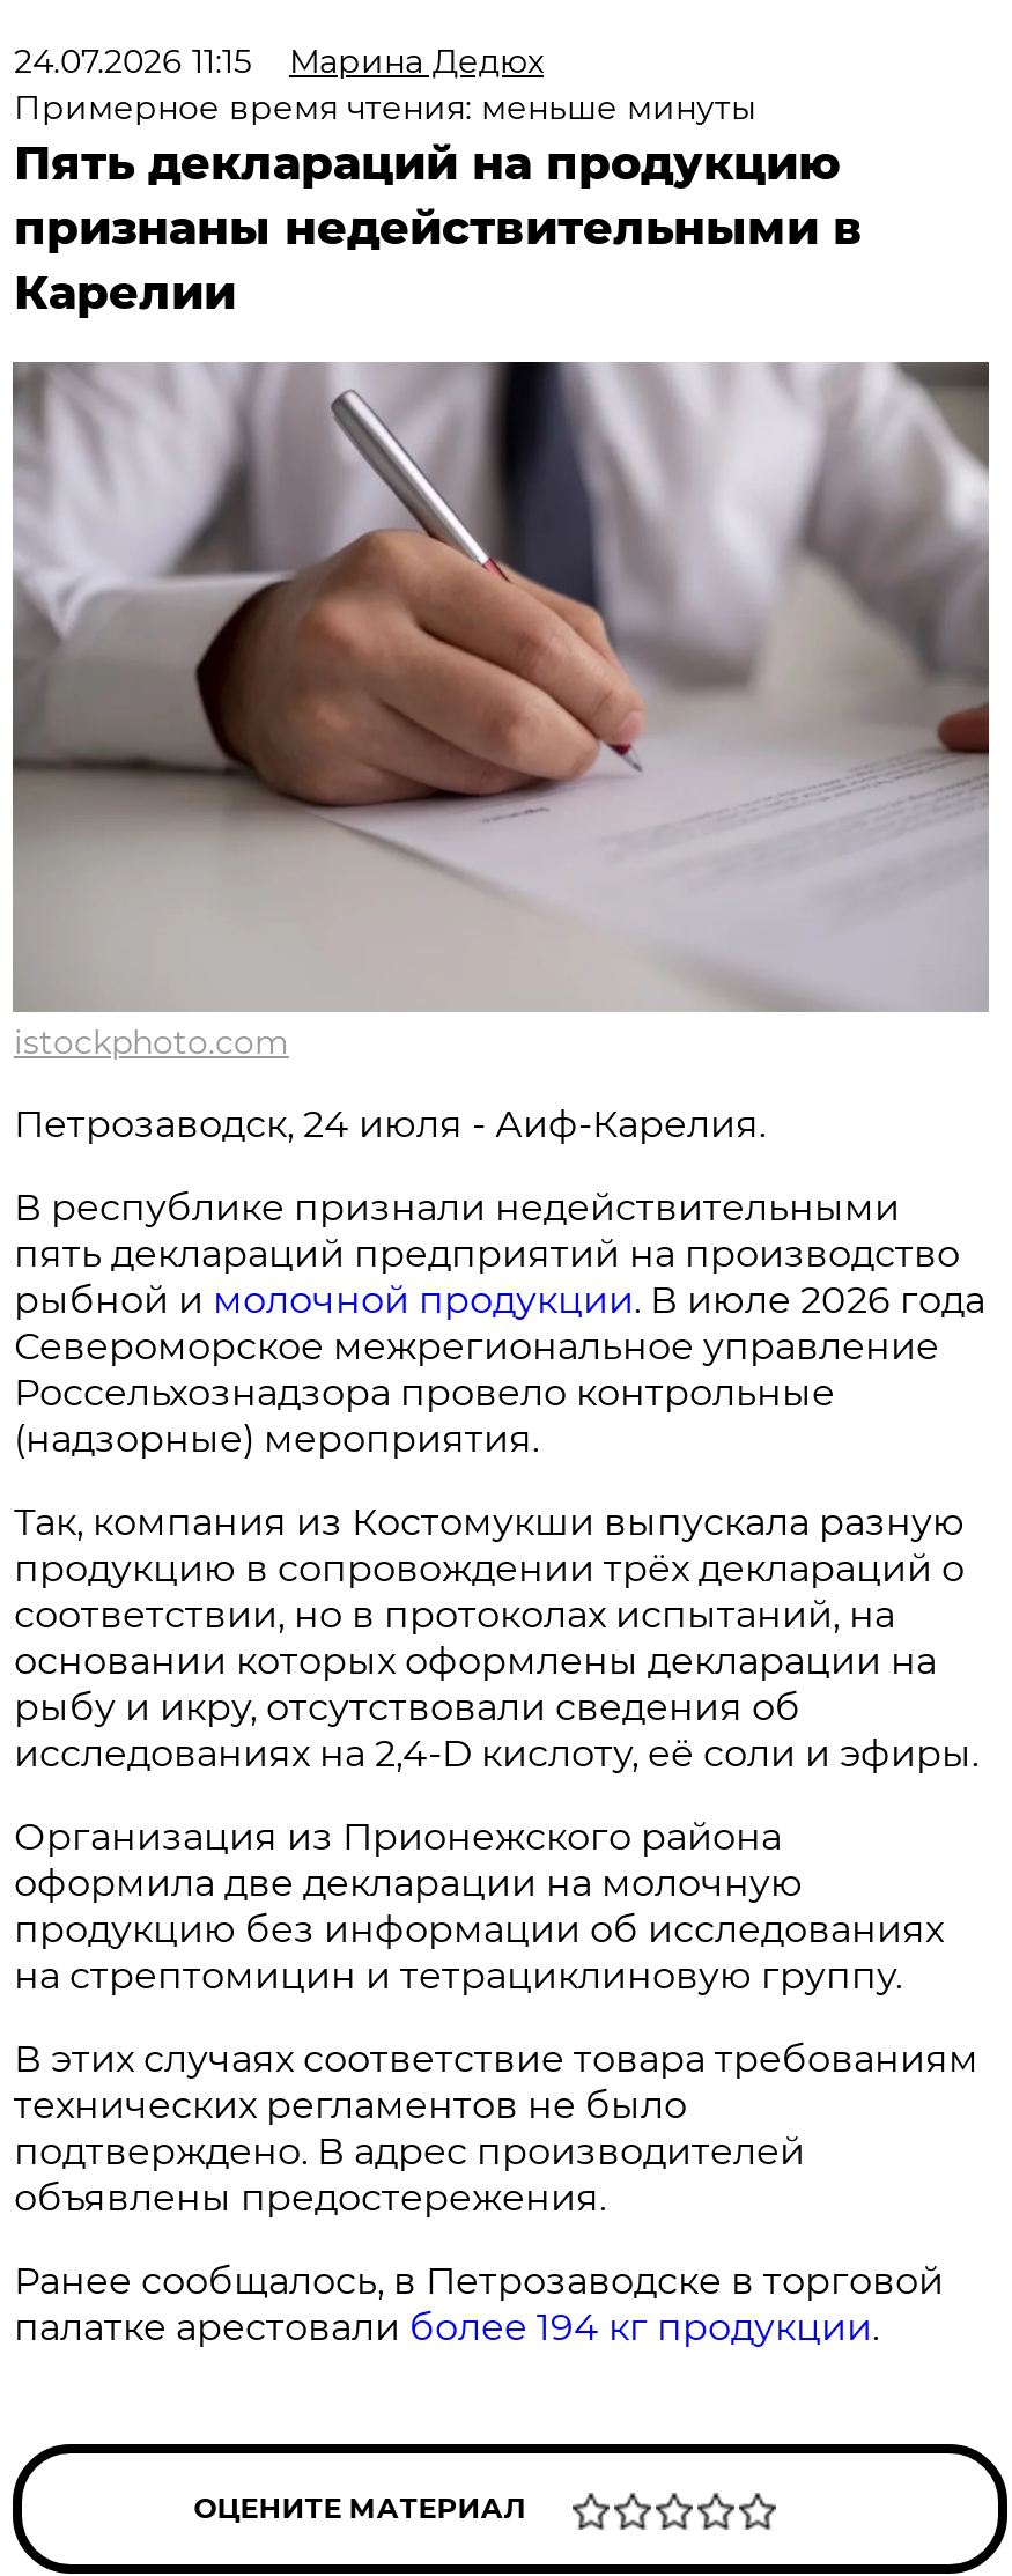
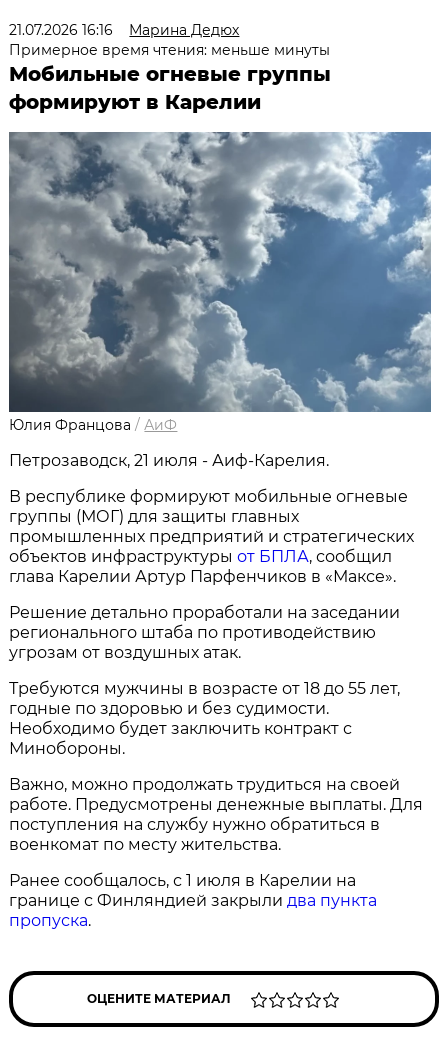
- 24.07.2026 11:15 Марина Дедюх
+ 21.07.2026 16:16 Марина Дедюх

- Пять деклараций на продукцию
- признаны недействительными в
- Карелии
+ Мобильные огневые группы
+ формируют в Карелии

- [image]
- istockphoto.com
+ [image]
+ Юлия Францова / АиФ

- Петрозаводск, 24 июля - Аиф-Карелия.
+ Петрозаводск, 21 июля - Аиф-Карелия.

- В республике признали недействительными
- пять деклараций предприятий на производство
- рыбной и молочной продукции. В июле 2026 года
- Североморское межрегиональное управление
- Россельхознадзора провело контрольные
- (надзорные) мероприятия.
+ В республике формируют мобильные огневые
+ группы (МОГ) для защиты главных
+ промышленных предприятий и стратегических
+ объектов инфраструктуры от БПЛА, сообщил
+ глава Карелии Артур Парфенчиков в «Максе».

- Так, компания из Костомукши выпускала разную
- продукцию в сопровождении трёх деклараций о
- соответствии, но в протоколах испытаний, на
- основании которых оформлены декларации на
- рыбу и икру, отсутствовали сведения об
- исследованиях на 2,4-D кислоту, её соли и эфиры.
+ Решение детально проработали на заседании
+ регионального штаба по противодействию
+ угрозам от воздушных атак.

- Организация из Прионежского района
- оформила две декларации на молочную
- продукцию без информации об исследованиях
- на стрептомицин и тетрациклиновую группу.
+ Требуются мужчины в возрасте от 18 до 55 лет,
+ годные по здоровью и без судимости.
+ Необходимо будет заключить контракт с
+ Минобороны.

- В этих случаях соответствие товара требованиям
- технических регламентов не было
- подтверждено. В адрес производителей
- объявлены предостережения.
+ Важно, можно продолжать трудиться на своей
+ работе. Предусмотрены денежные выплаты. Для
+ поступления на службу нужно обратиться в
+ военкомат по месту жительства.

- Ранее сообщалось, в Петрозаводске в торговой
- палатке арестовали более 194 кг продукции.
+ Ранее сообщалось, с 1 июля в Карелии на
+ границе с Финляндией закрыли два пункта
+ пропуска.
